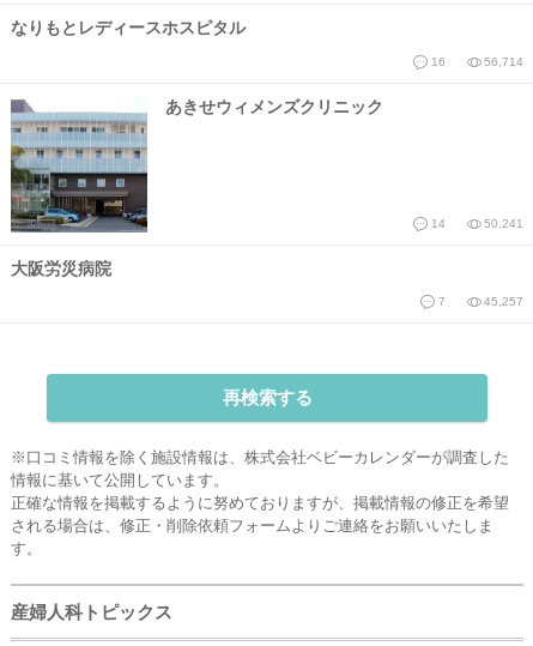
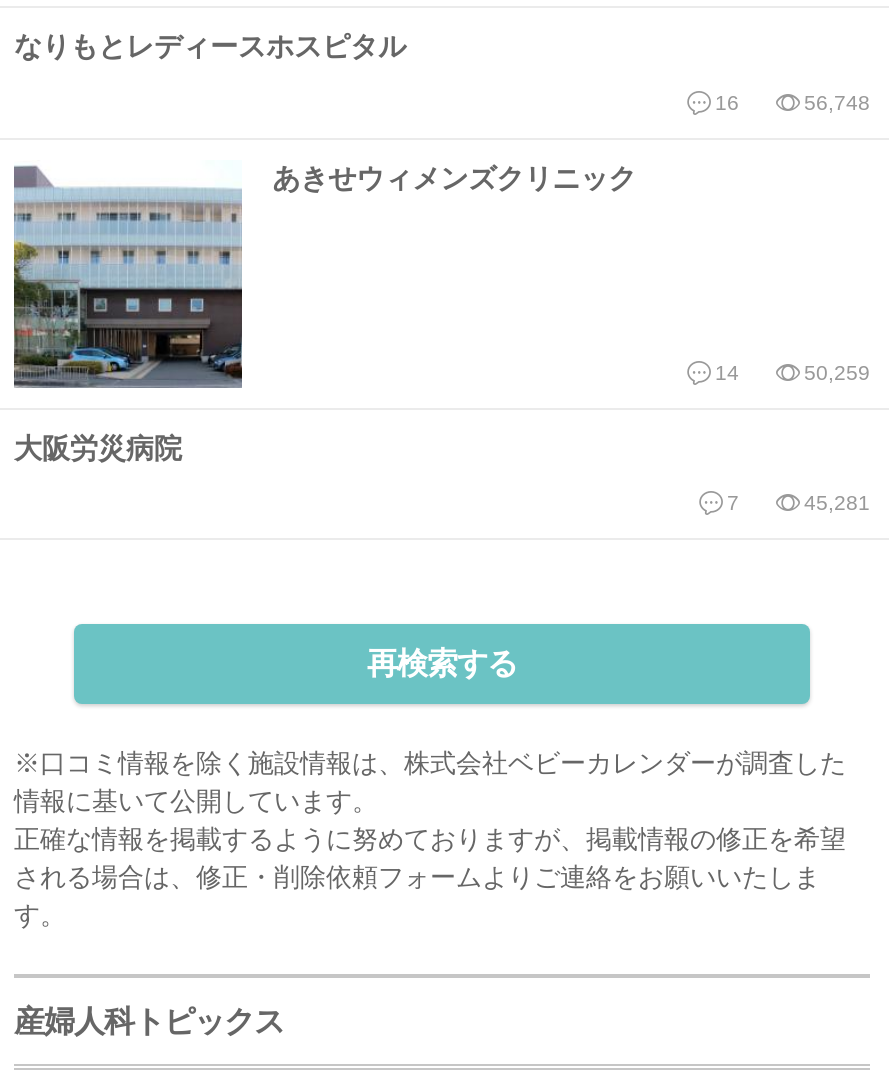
- 56,714
+ 56,748

- 50,241
+ 50,259

- 45,257
+ 45,281
